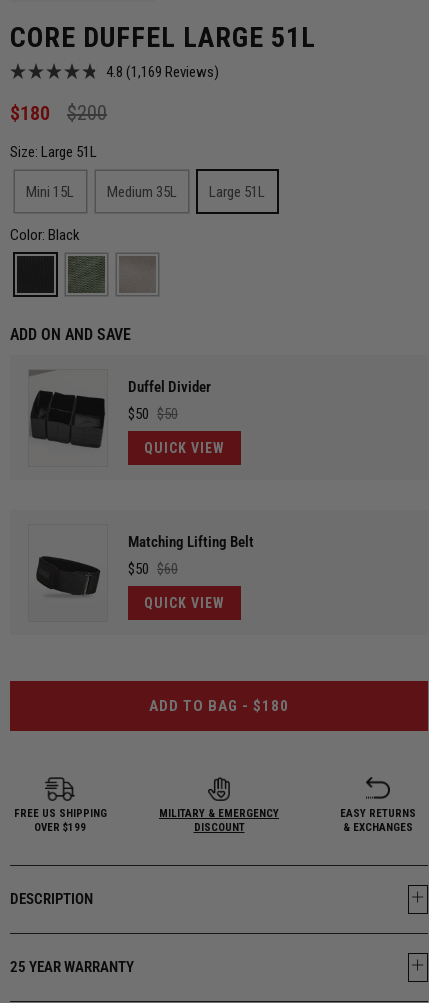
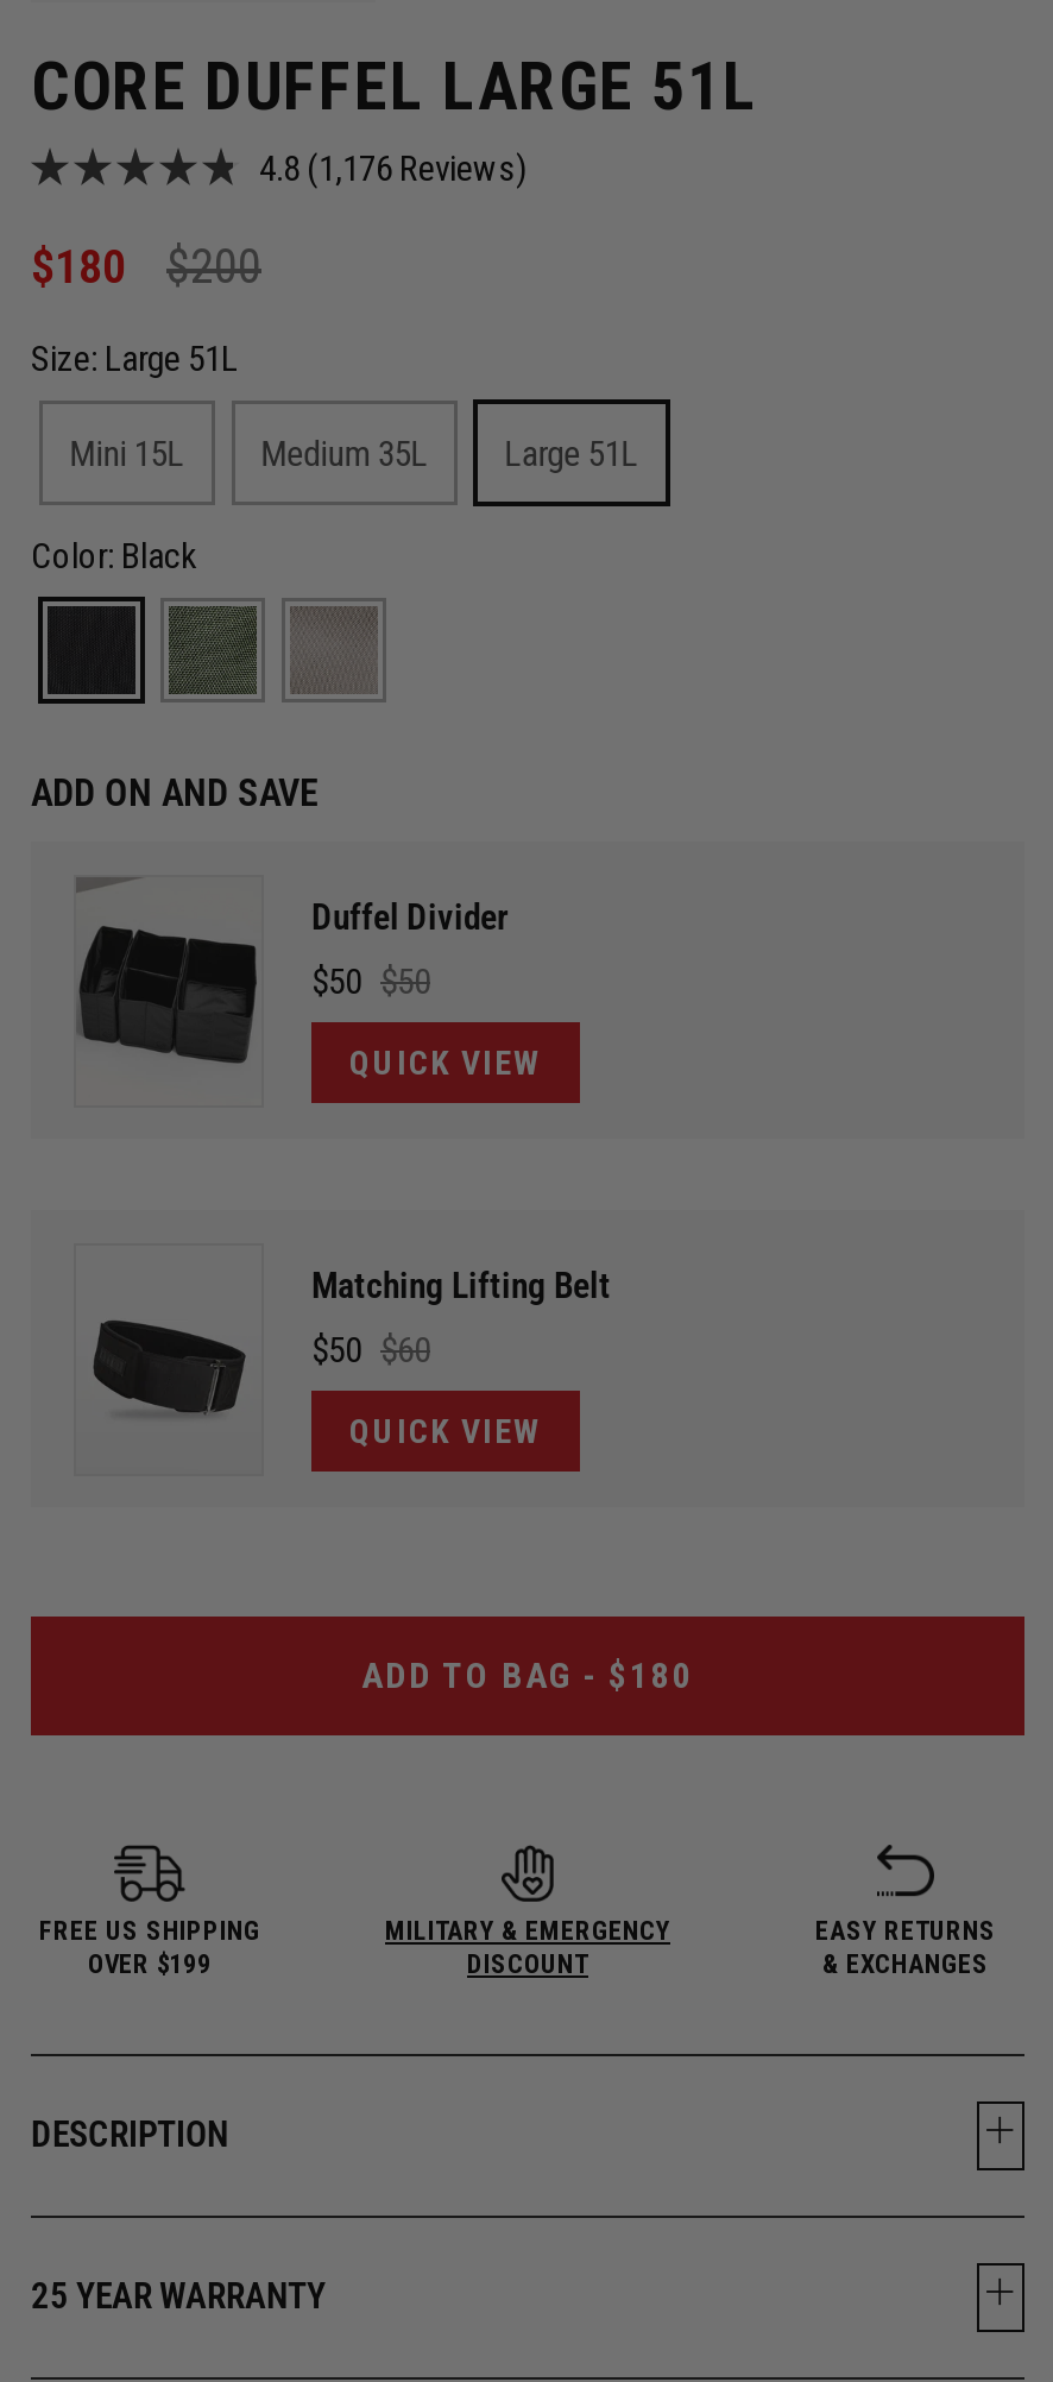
- 4.8 (1,169 Reviews) C
+ 4.8 (1,176 Reviews) C
